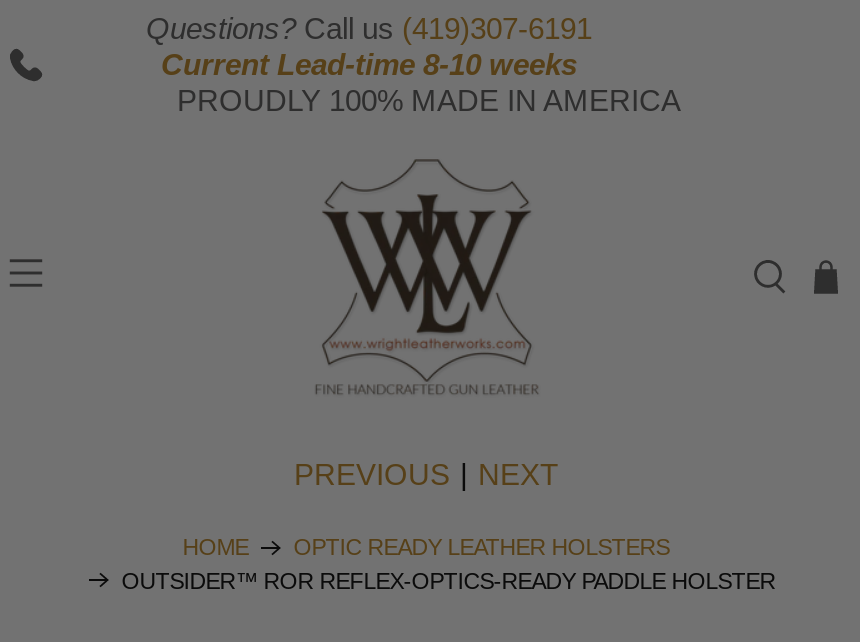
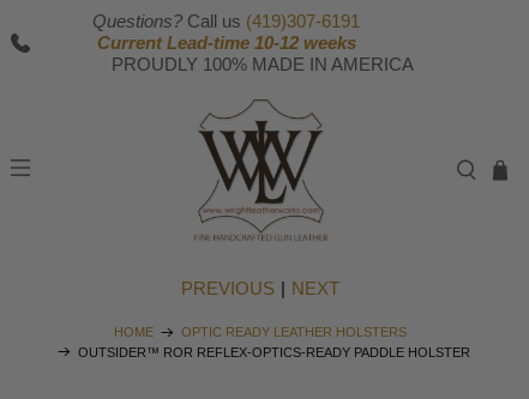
- Current Lead-time 8-10 weeks
+ Current Lead-time 10-12 weeks
